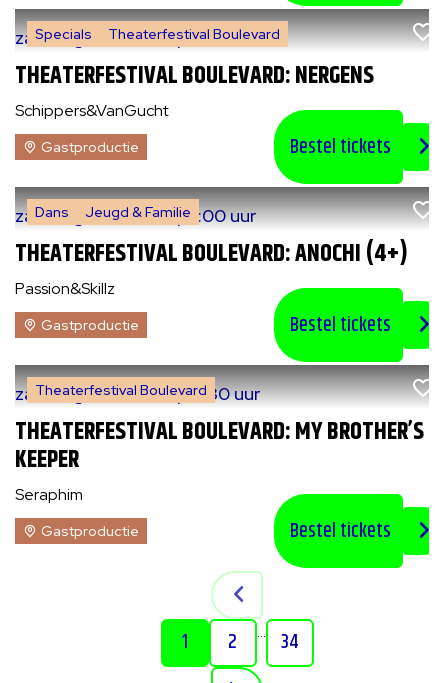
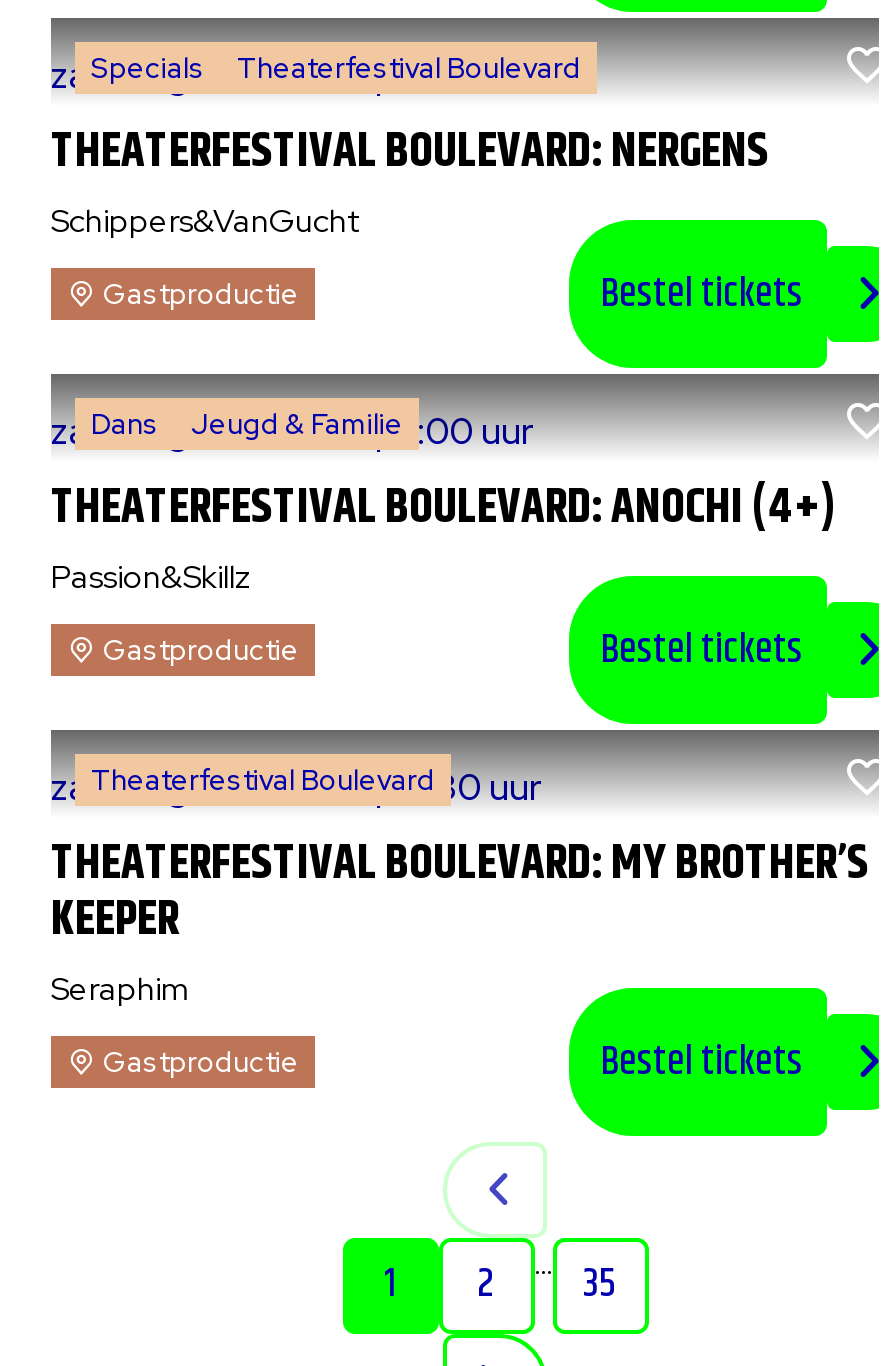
- 34
+ 35
